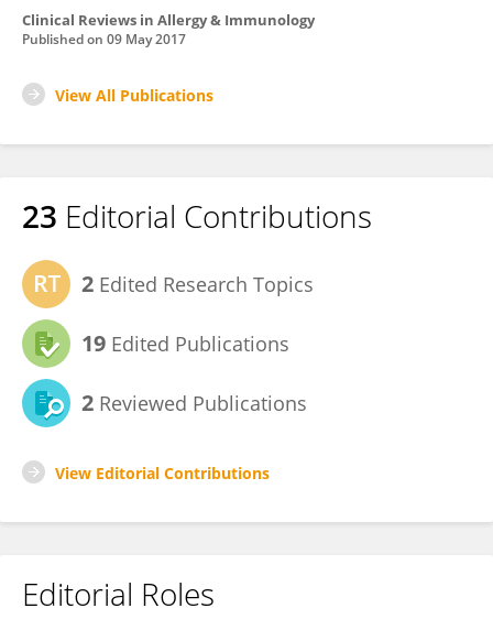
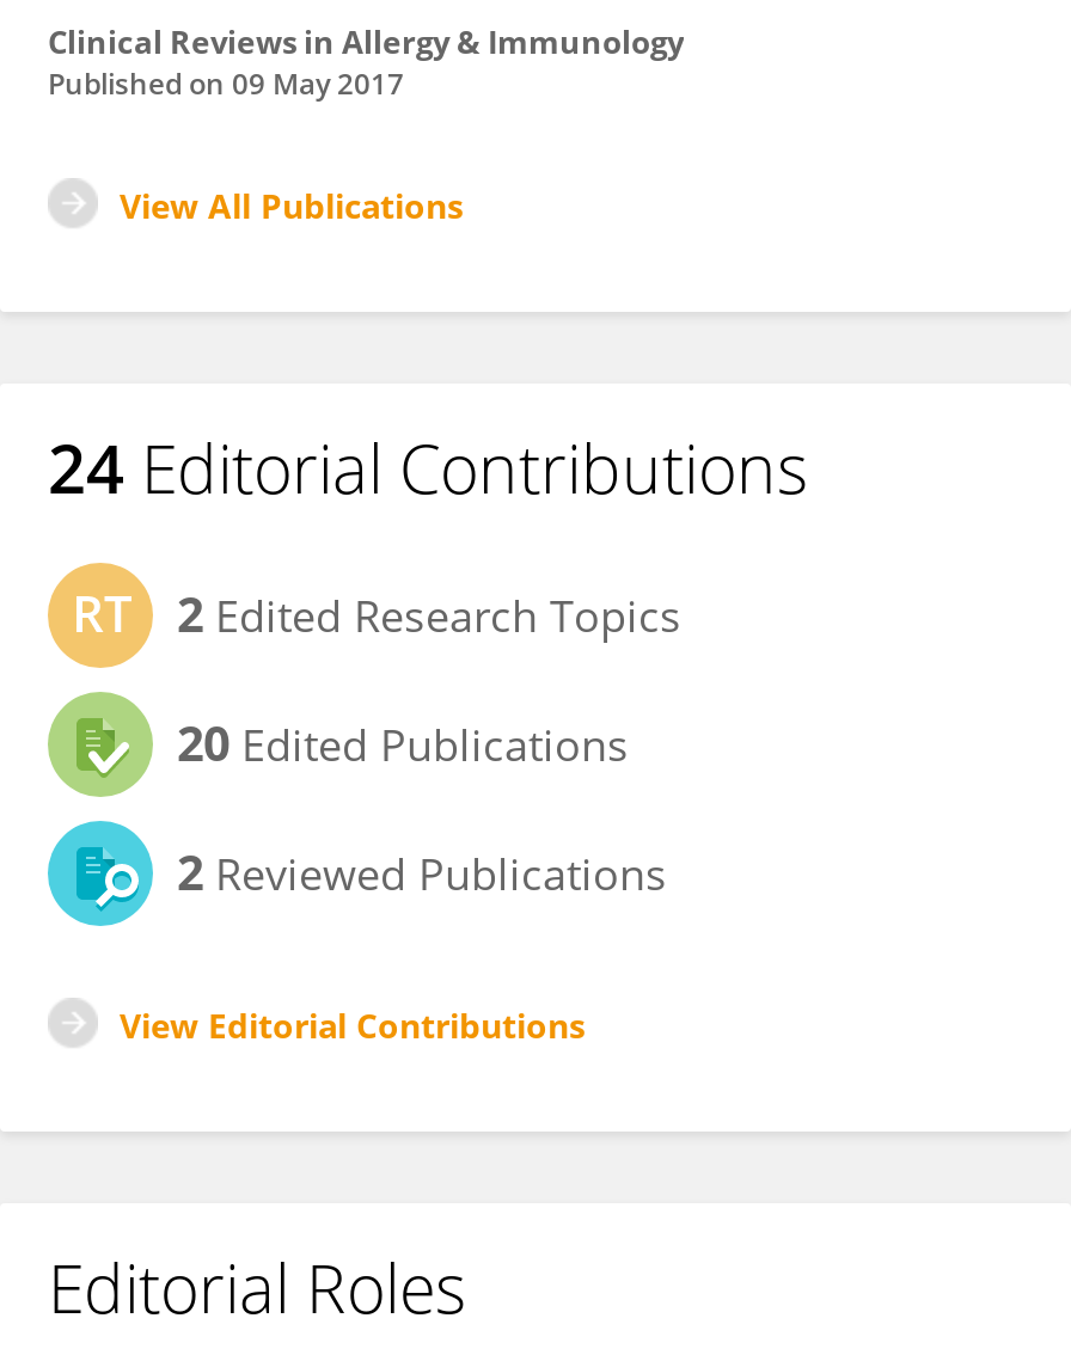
- 23 Editorial Contributions
+ 24 Editorial Contributions

- 19 Edited Publications
+ 20 Edited Publications
